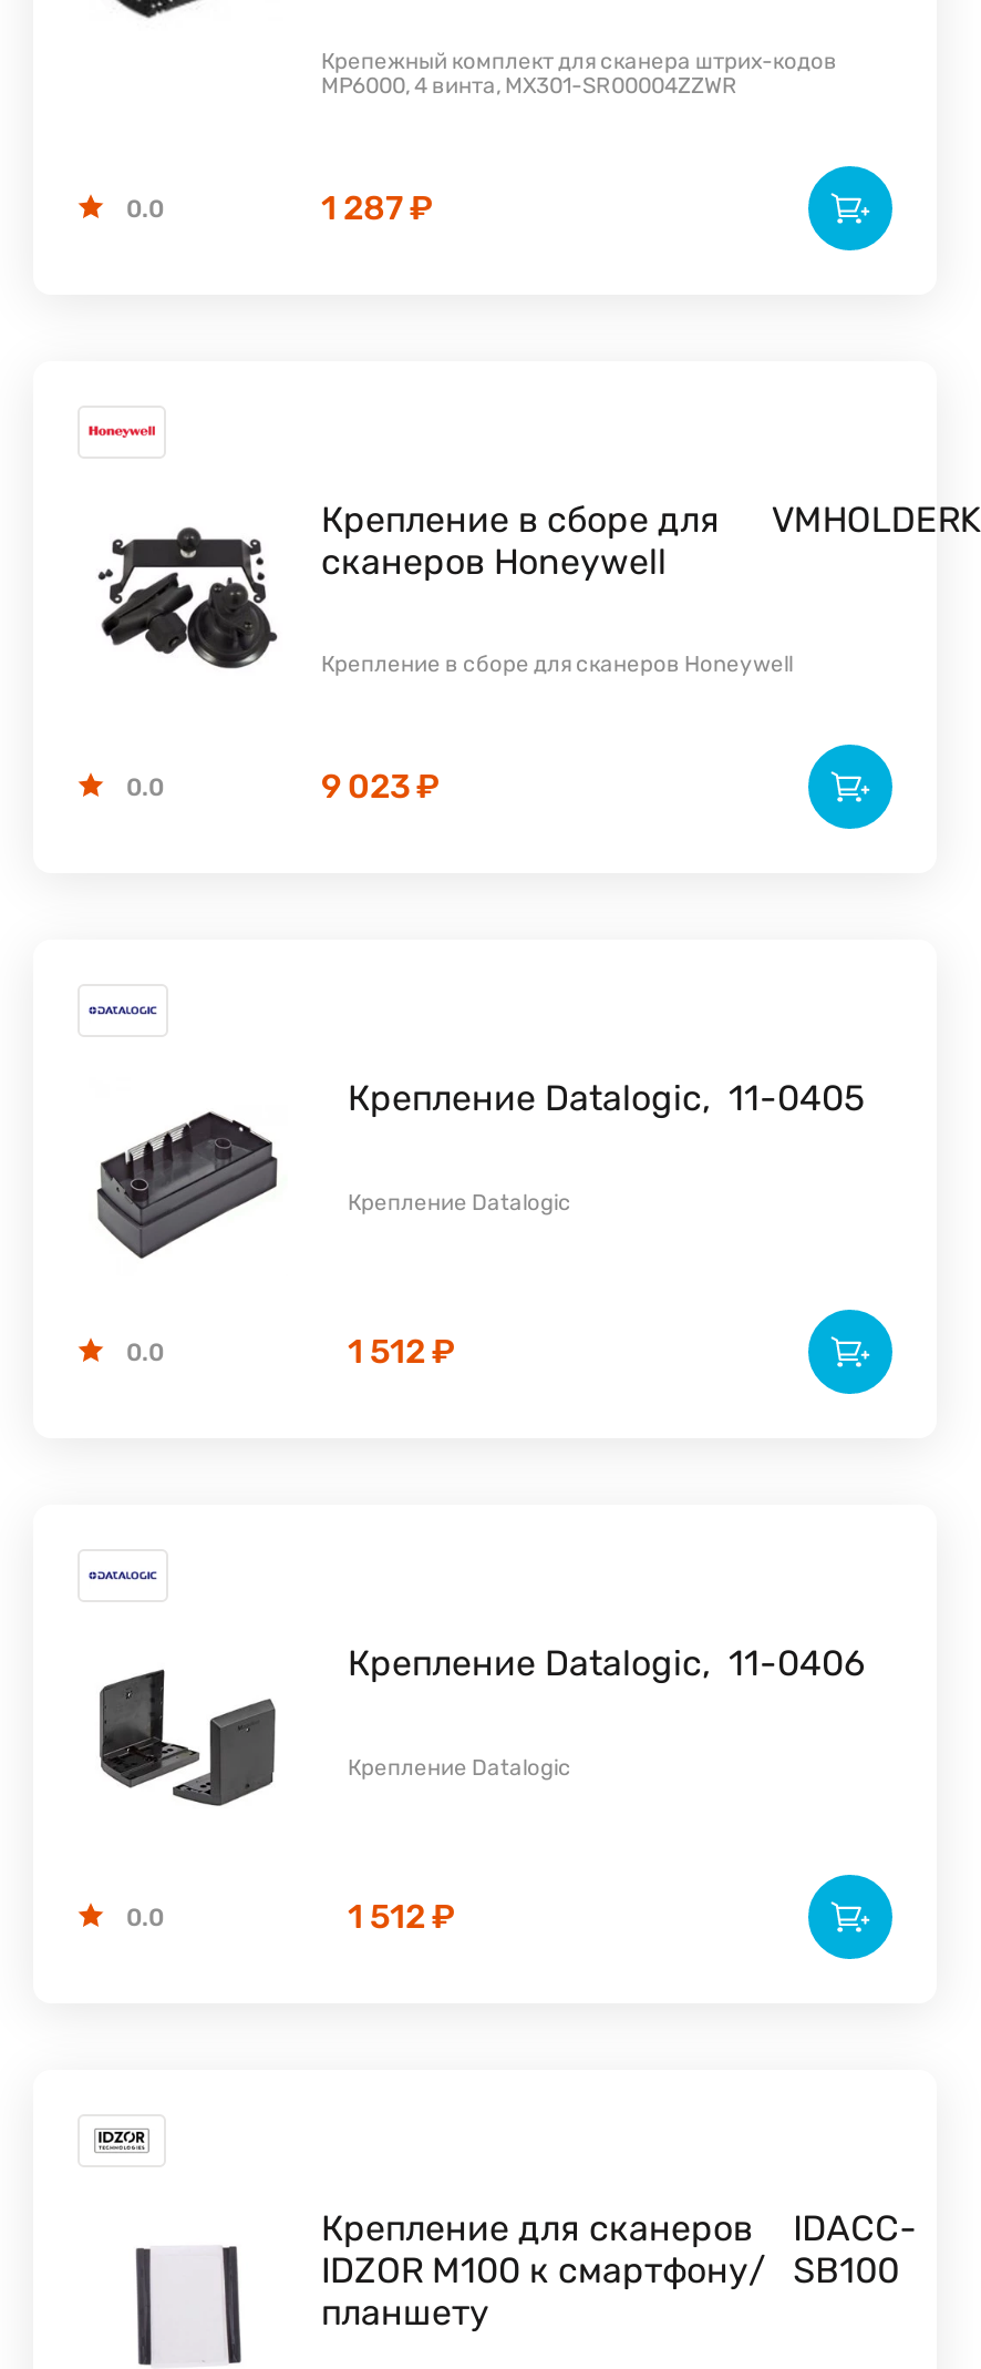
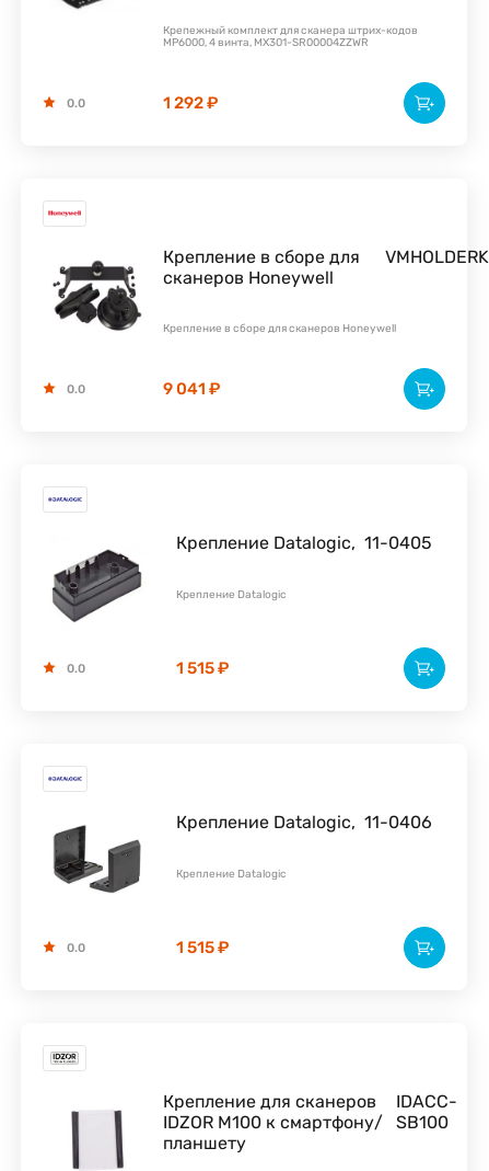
- 1 287 ₽
+ 1 292 ₽

- 9 023 ₽
+ 9 041 ₽

- 1 512 ₽
+ 1 515 ₽

- 1 512 ₽
+ 1 515 ₽
